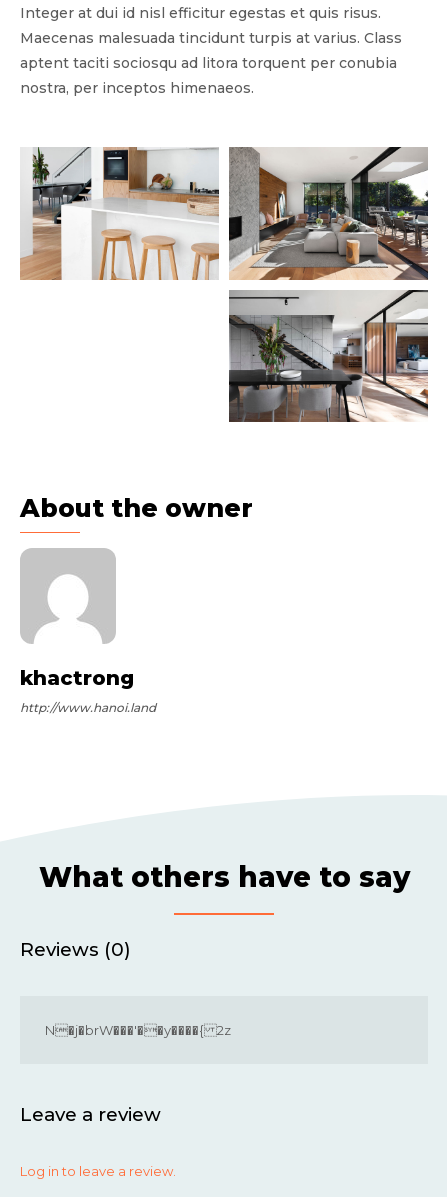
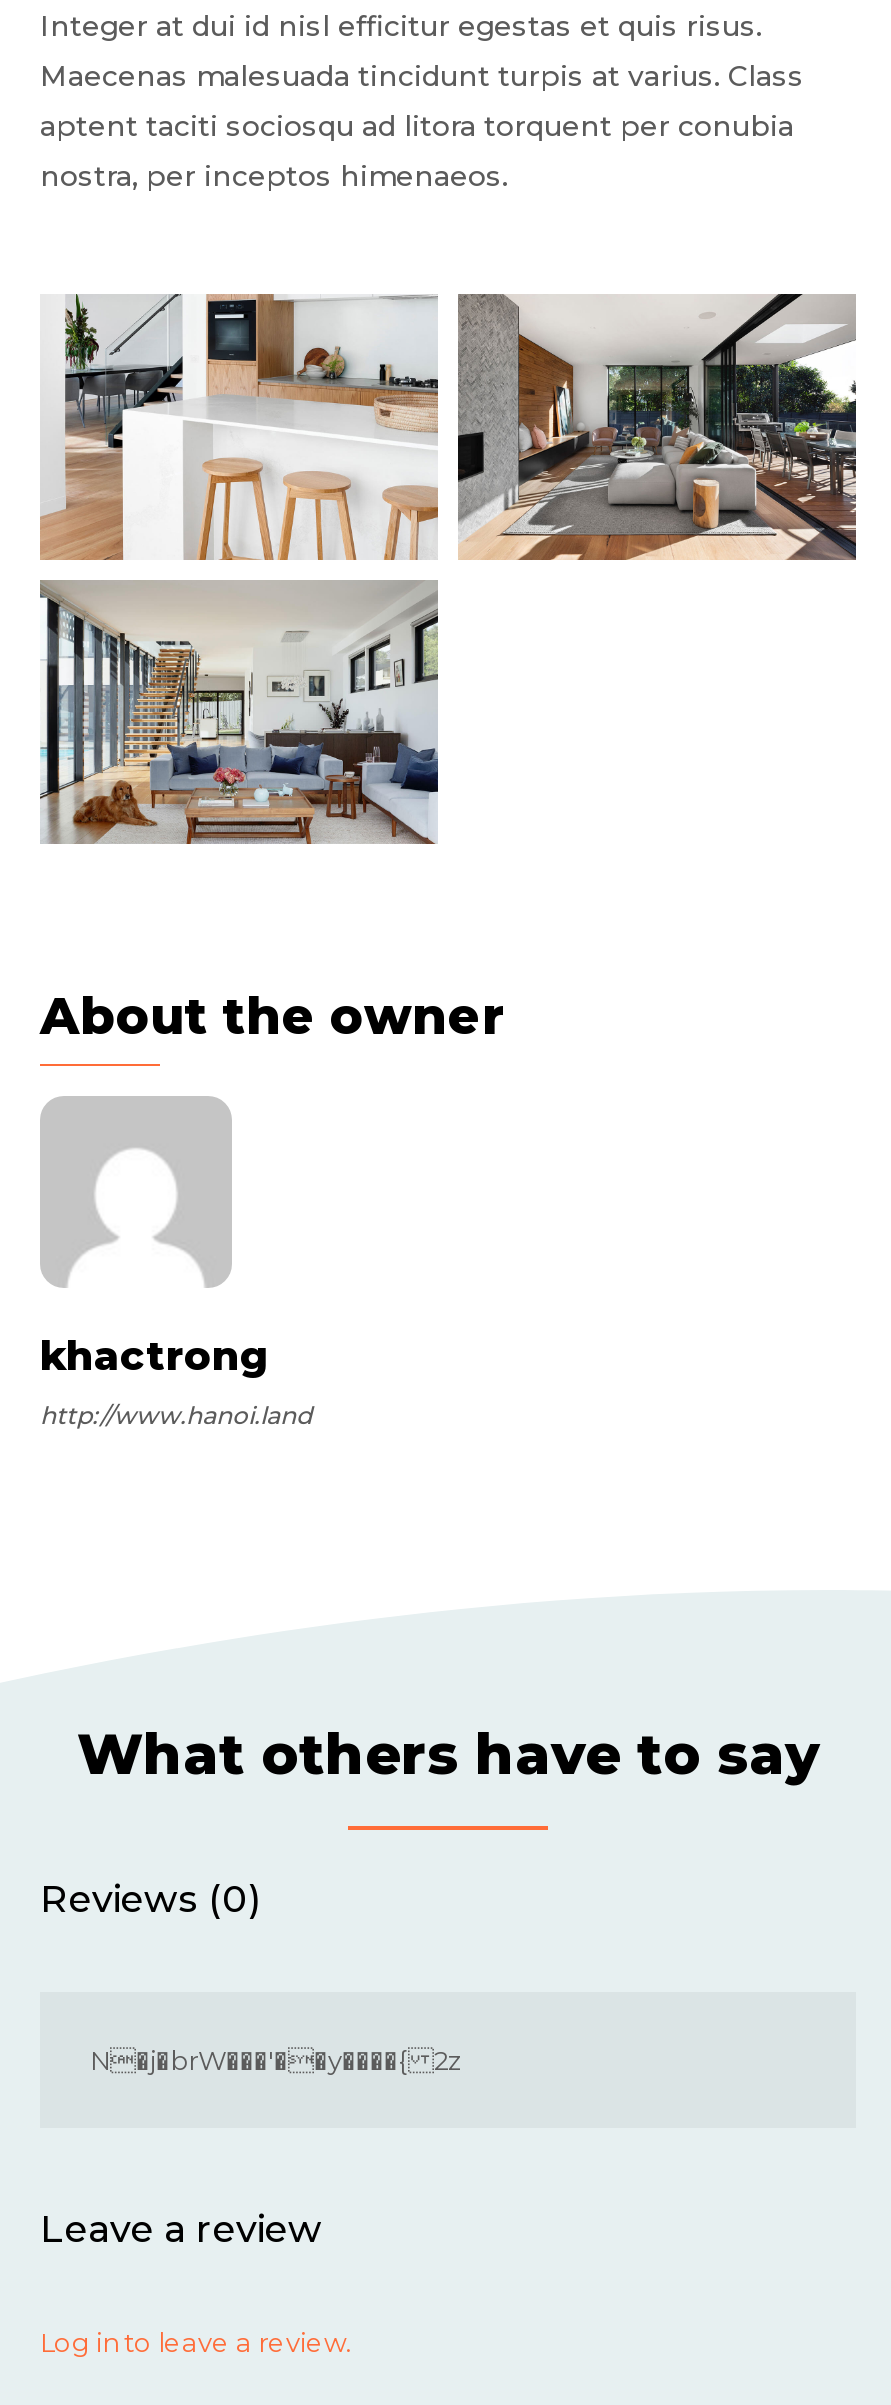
+ [image]

- [image]
